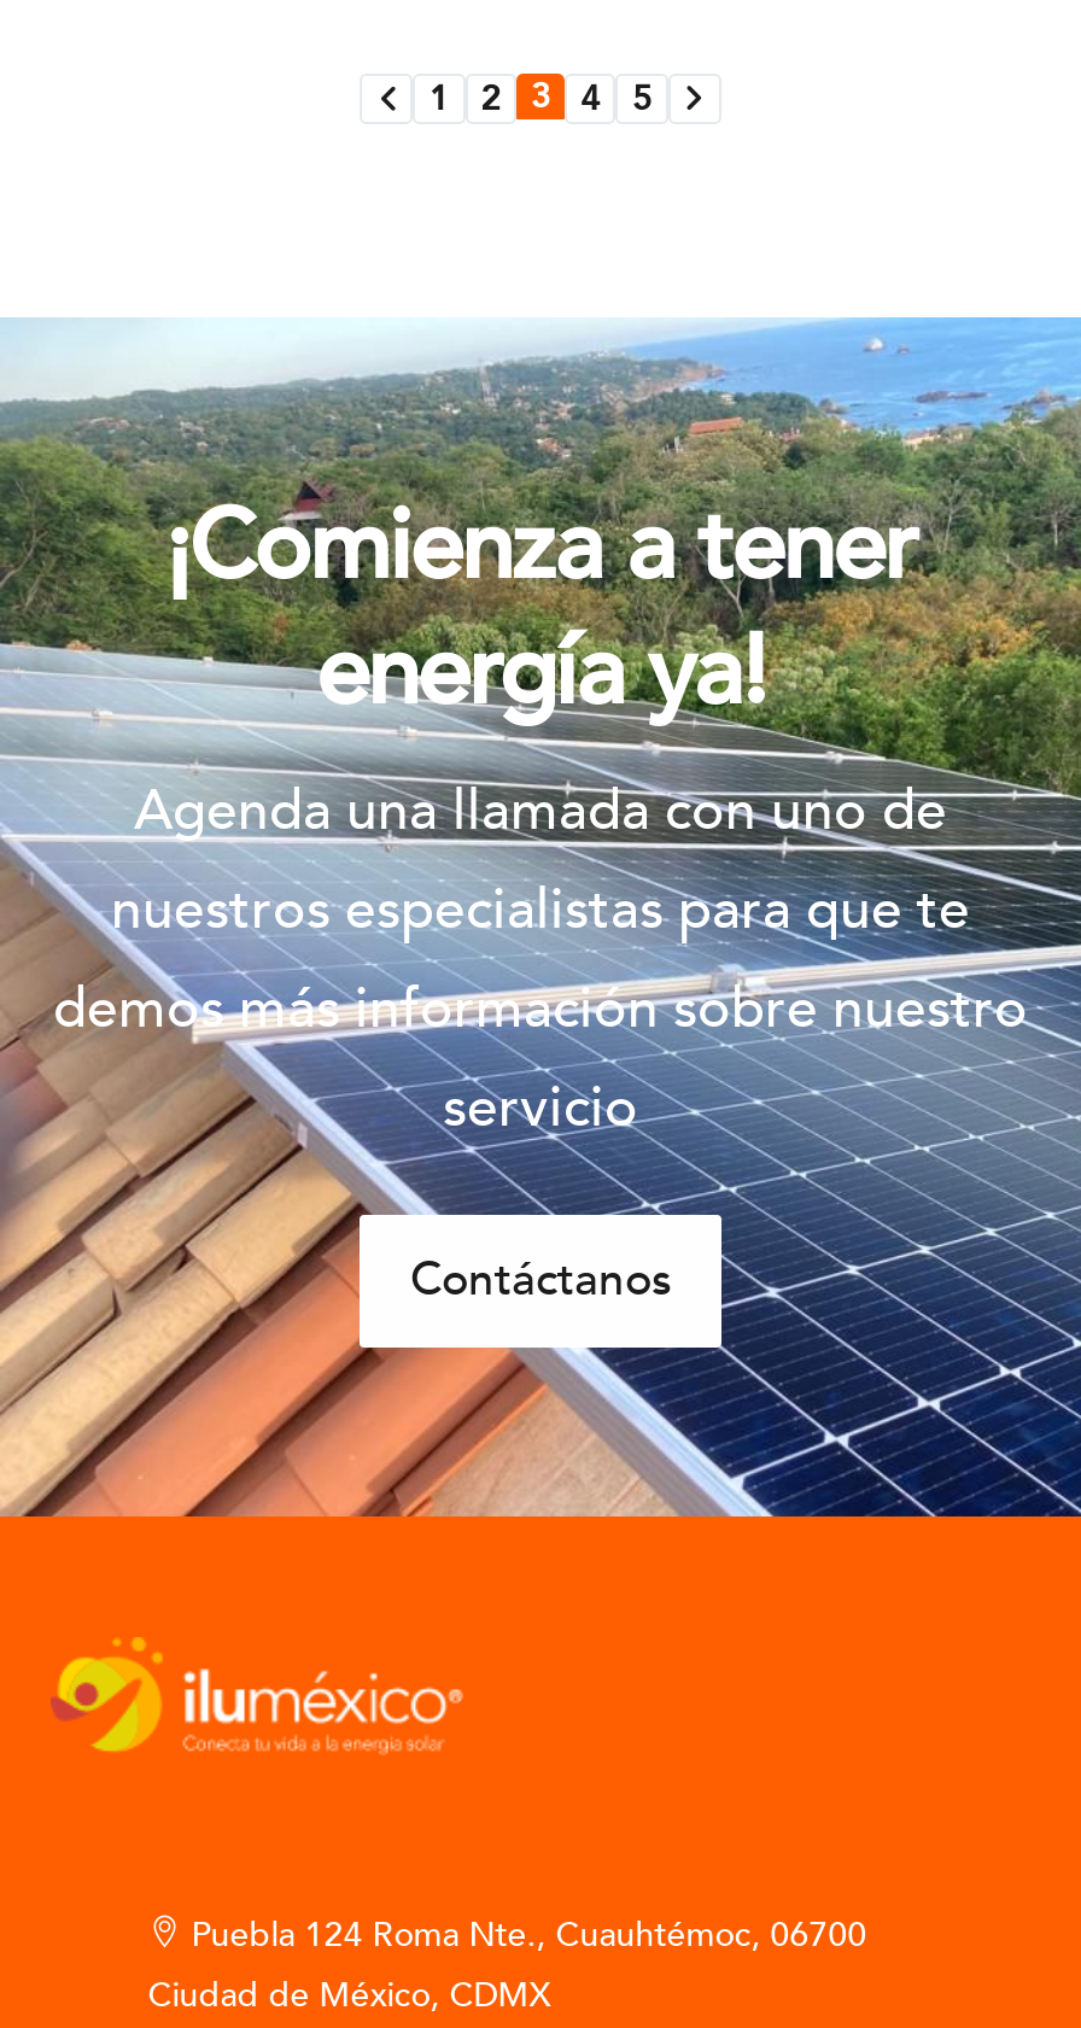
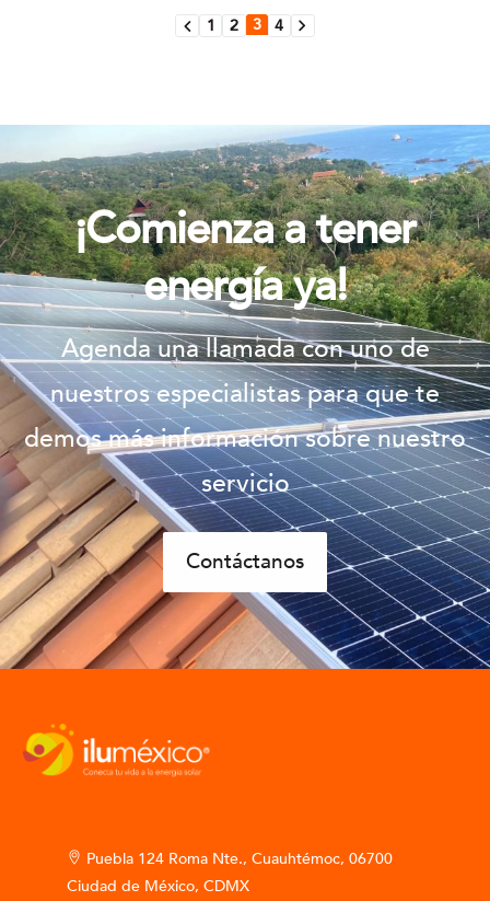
- 5
